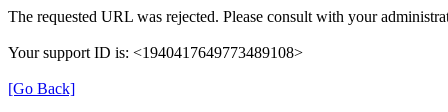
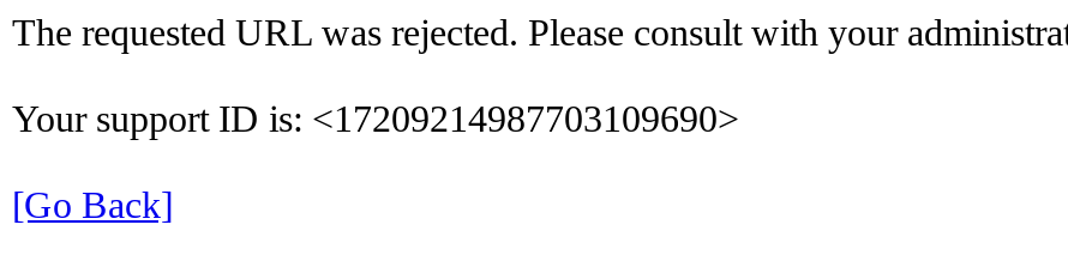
- Your support ID is: <1940417649773489108>
+ Your support ID is: <17209214987703109690>
